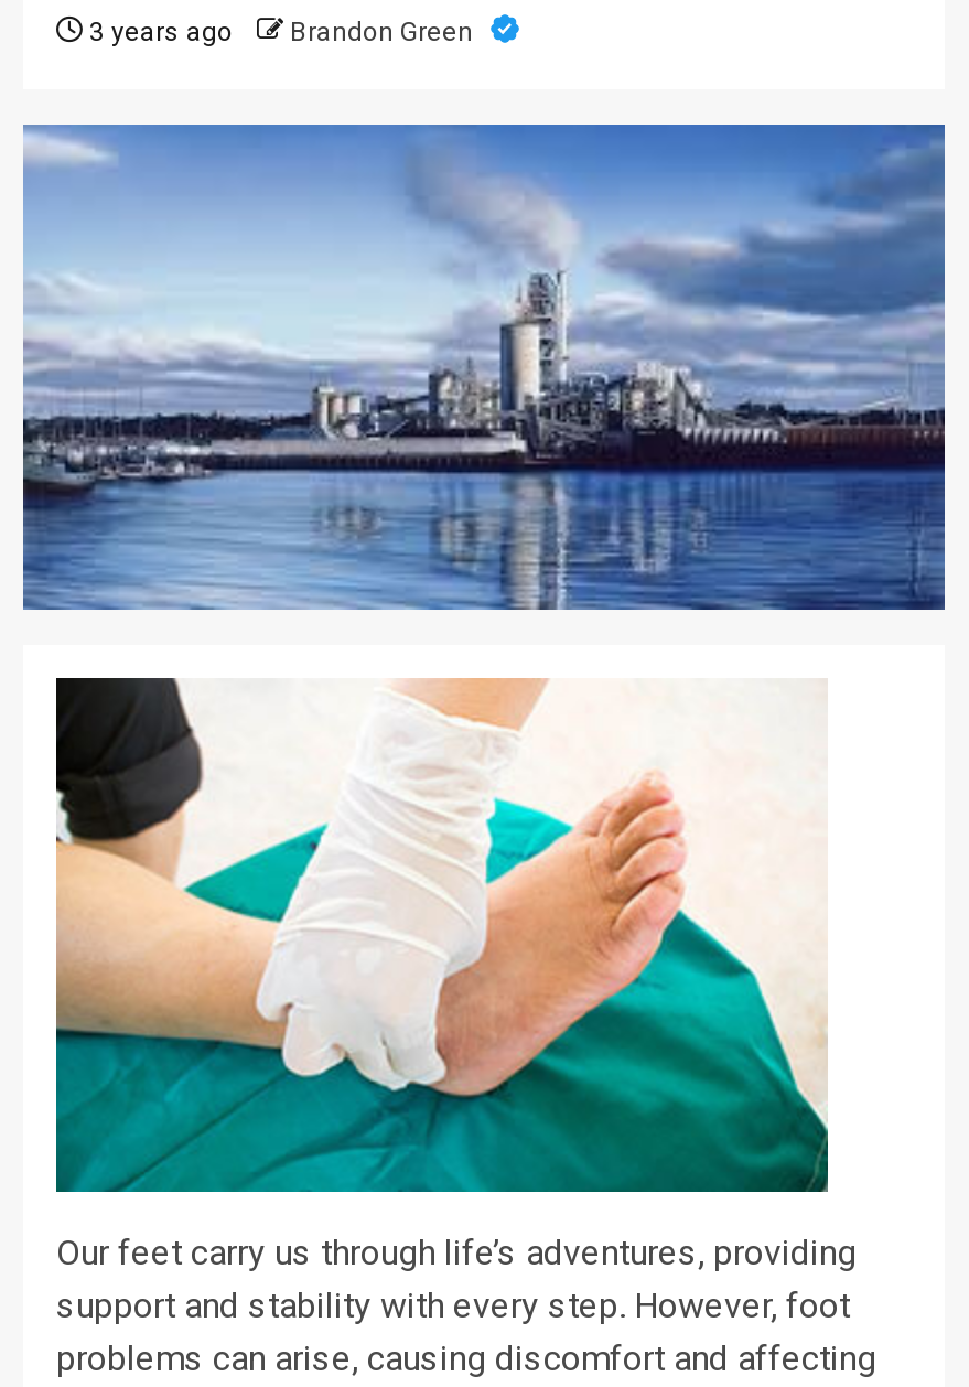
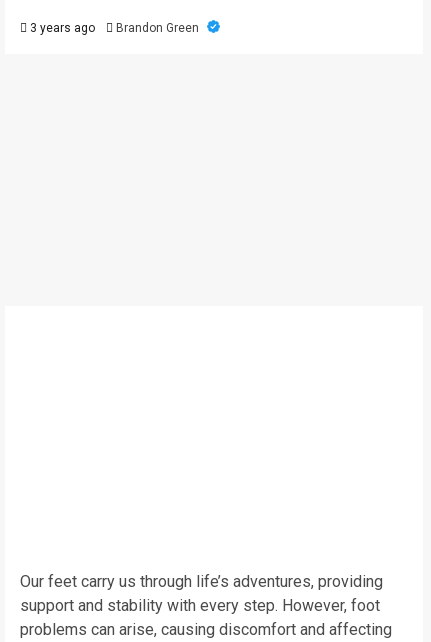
- [image]

- [image]
